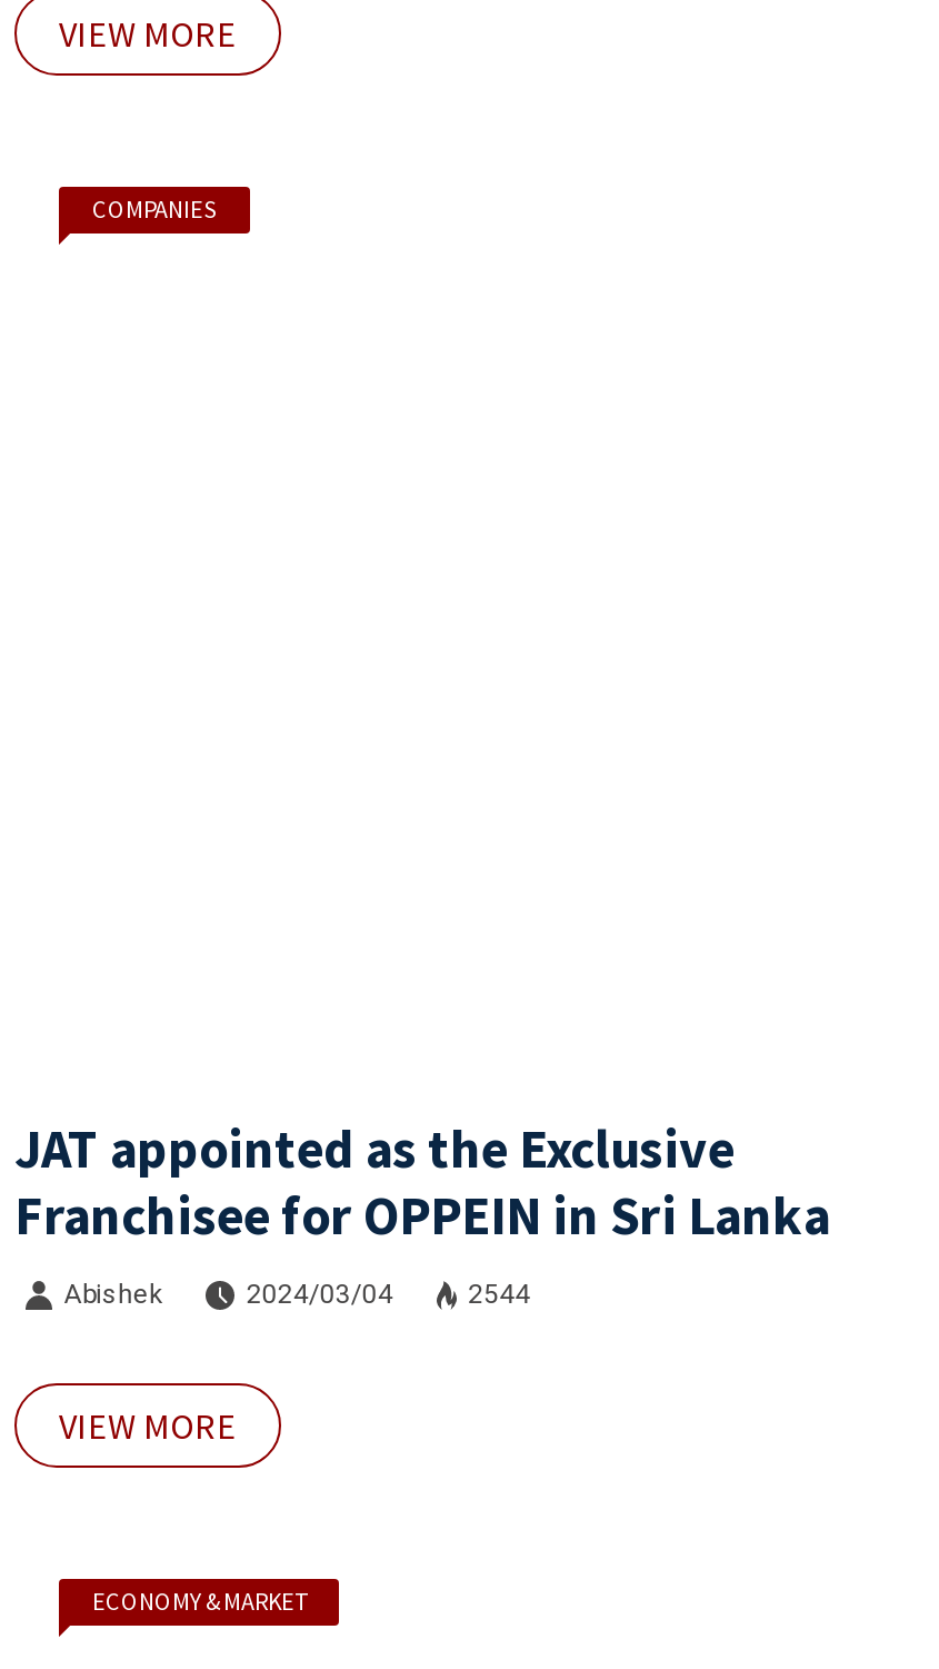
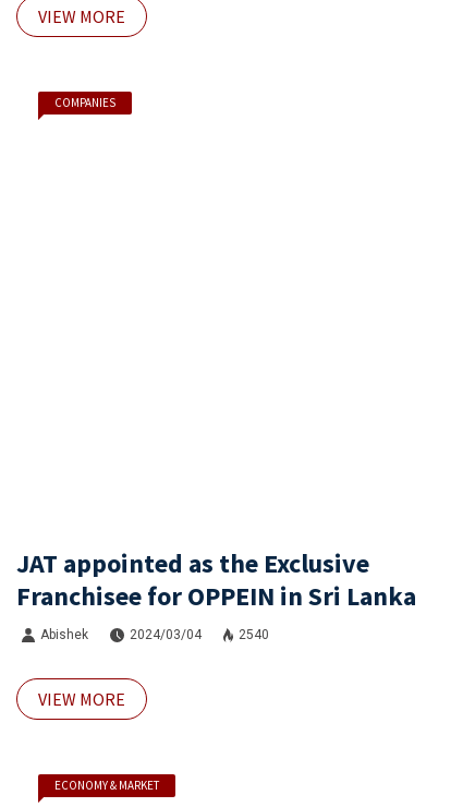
- 2544
+ 2540
